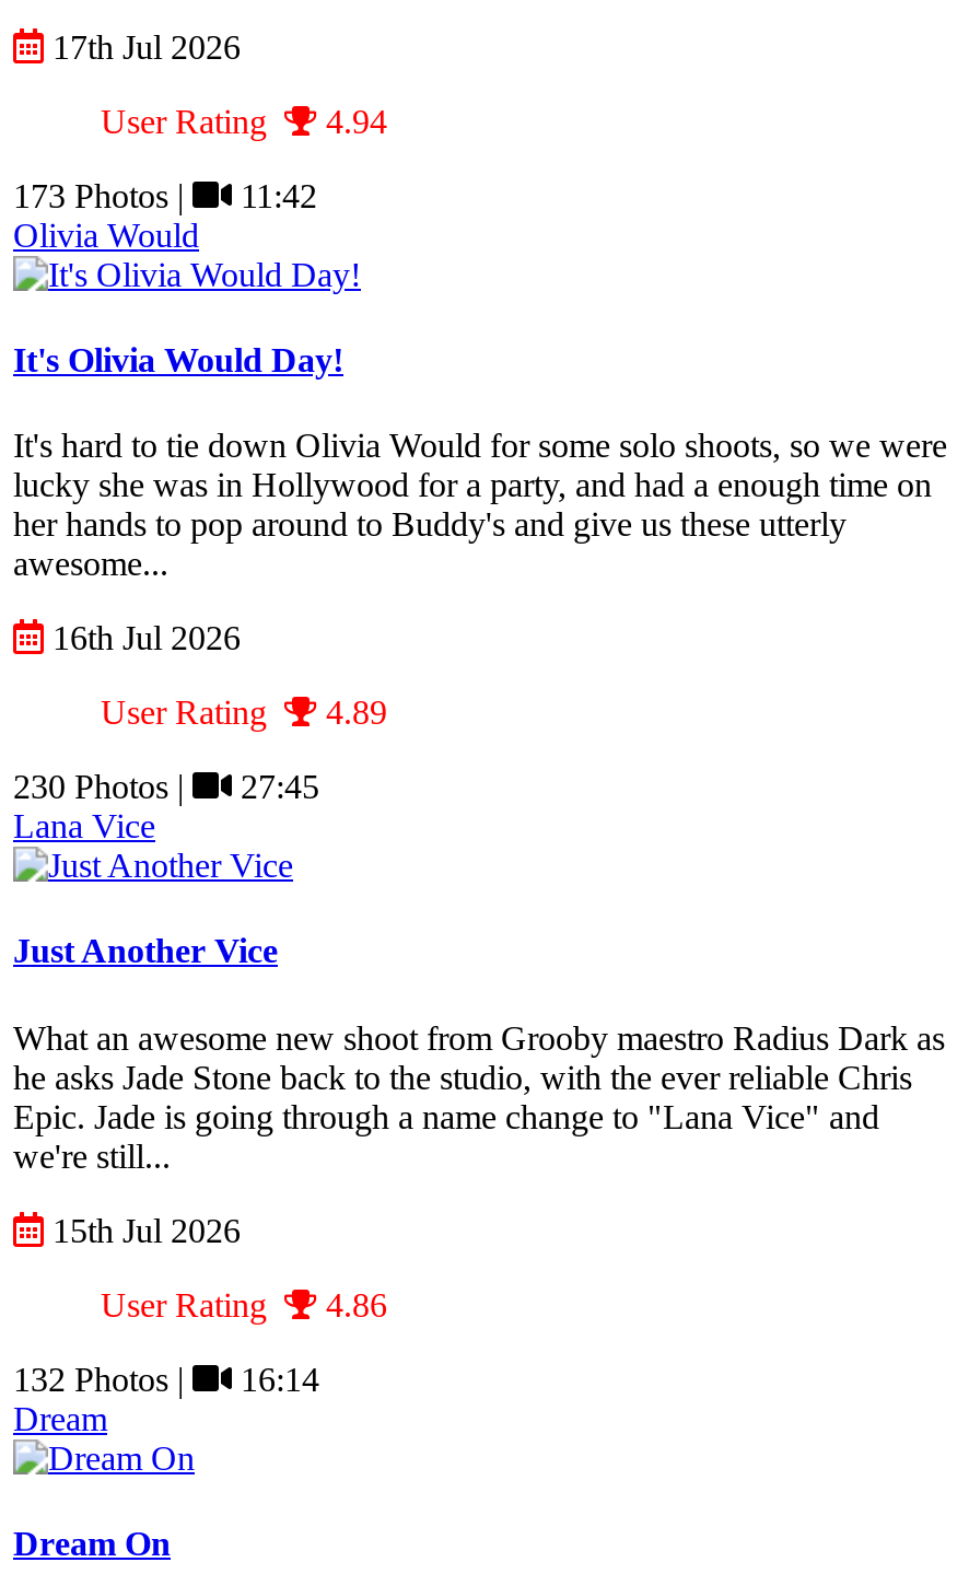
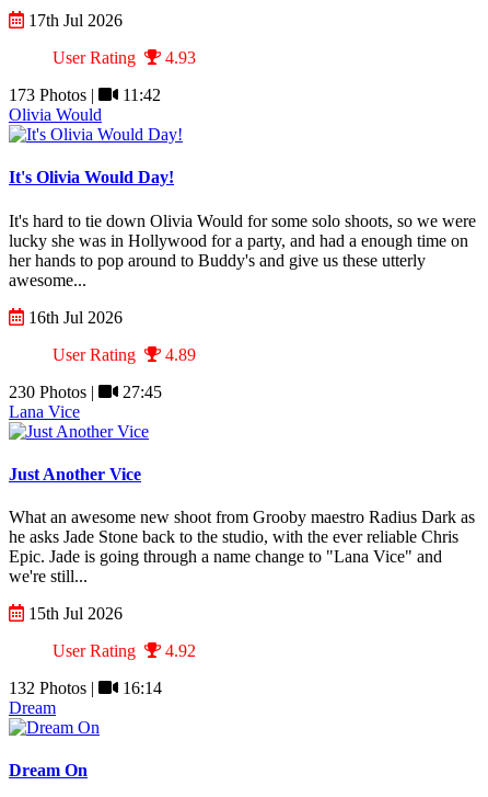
- User Rating 4.94
+ User Rating 4.93

- User Rating 4.86
+ User Rating 4.92
